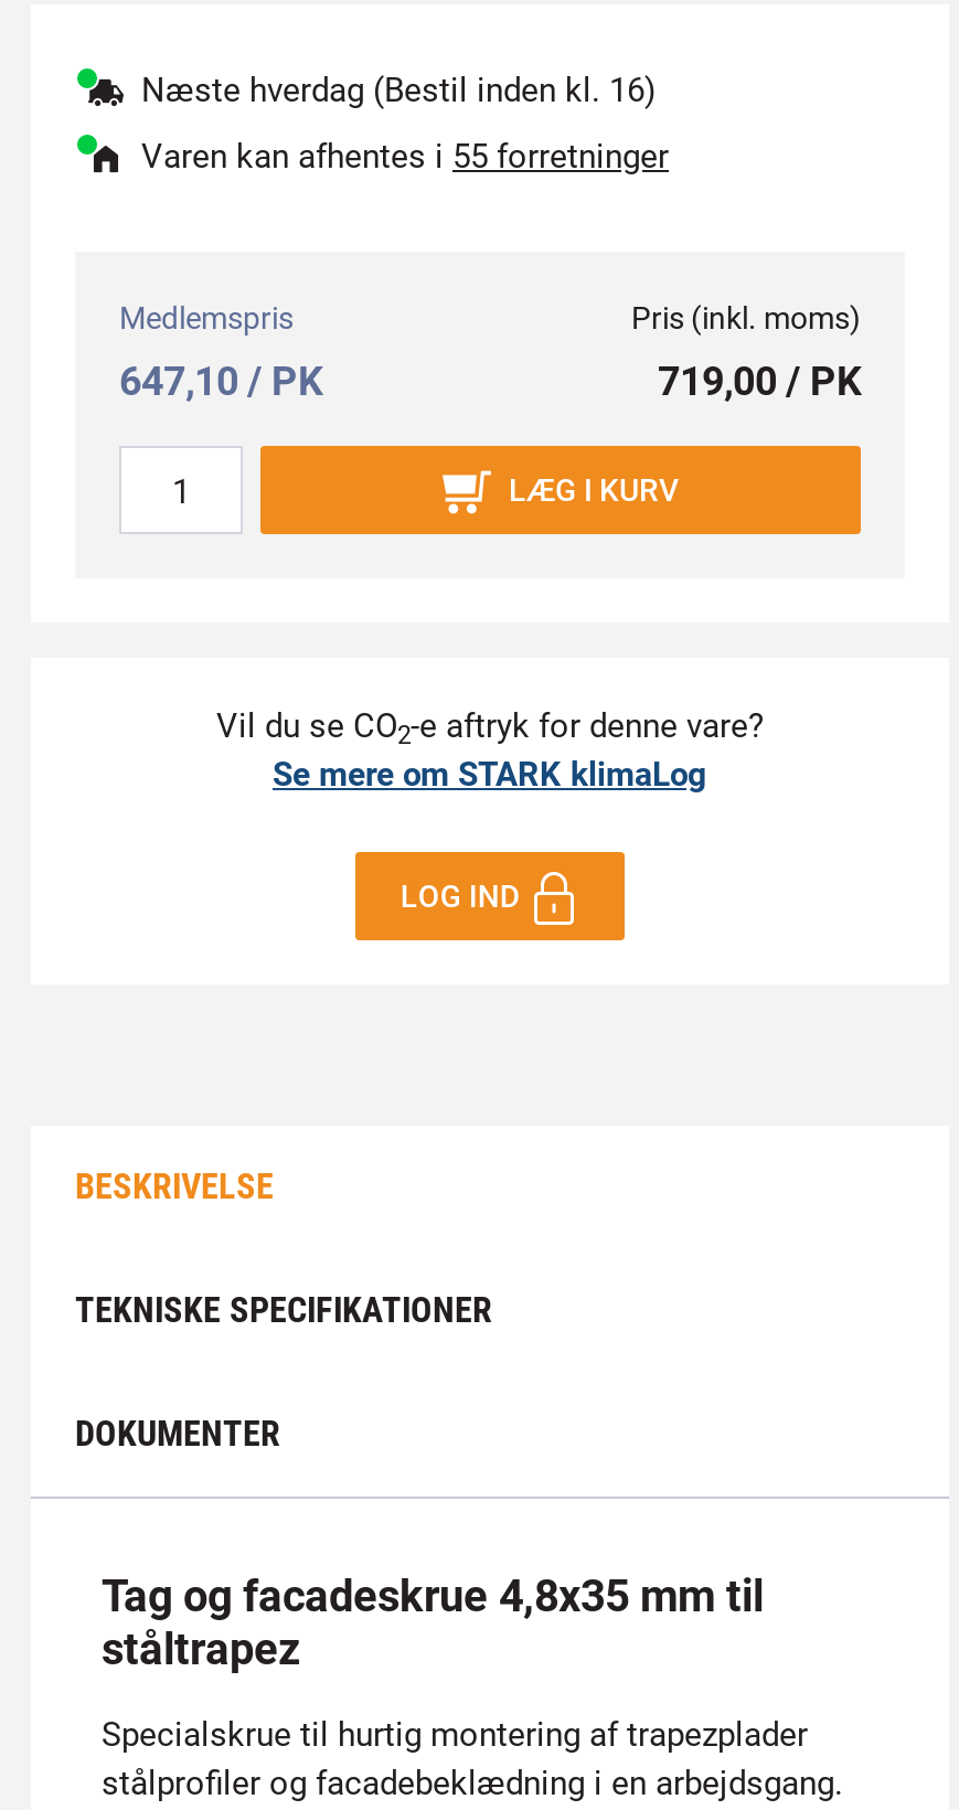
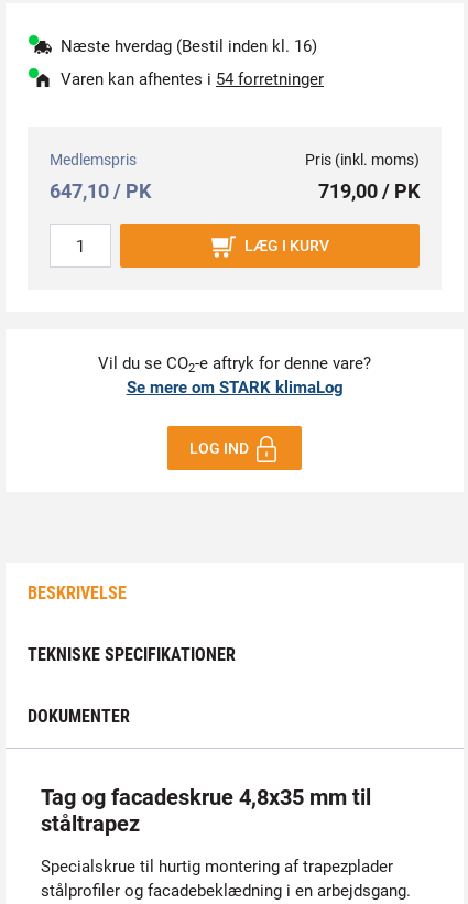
- Varen kan afhentes i 55 forretninger
+ Varen kan afhentes i 54 forretninger
